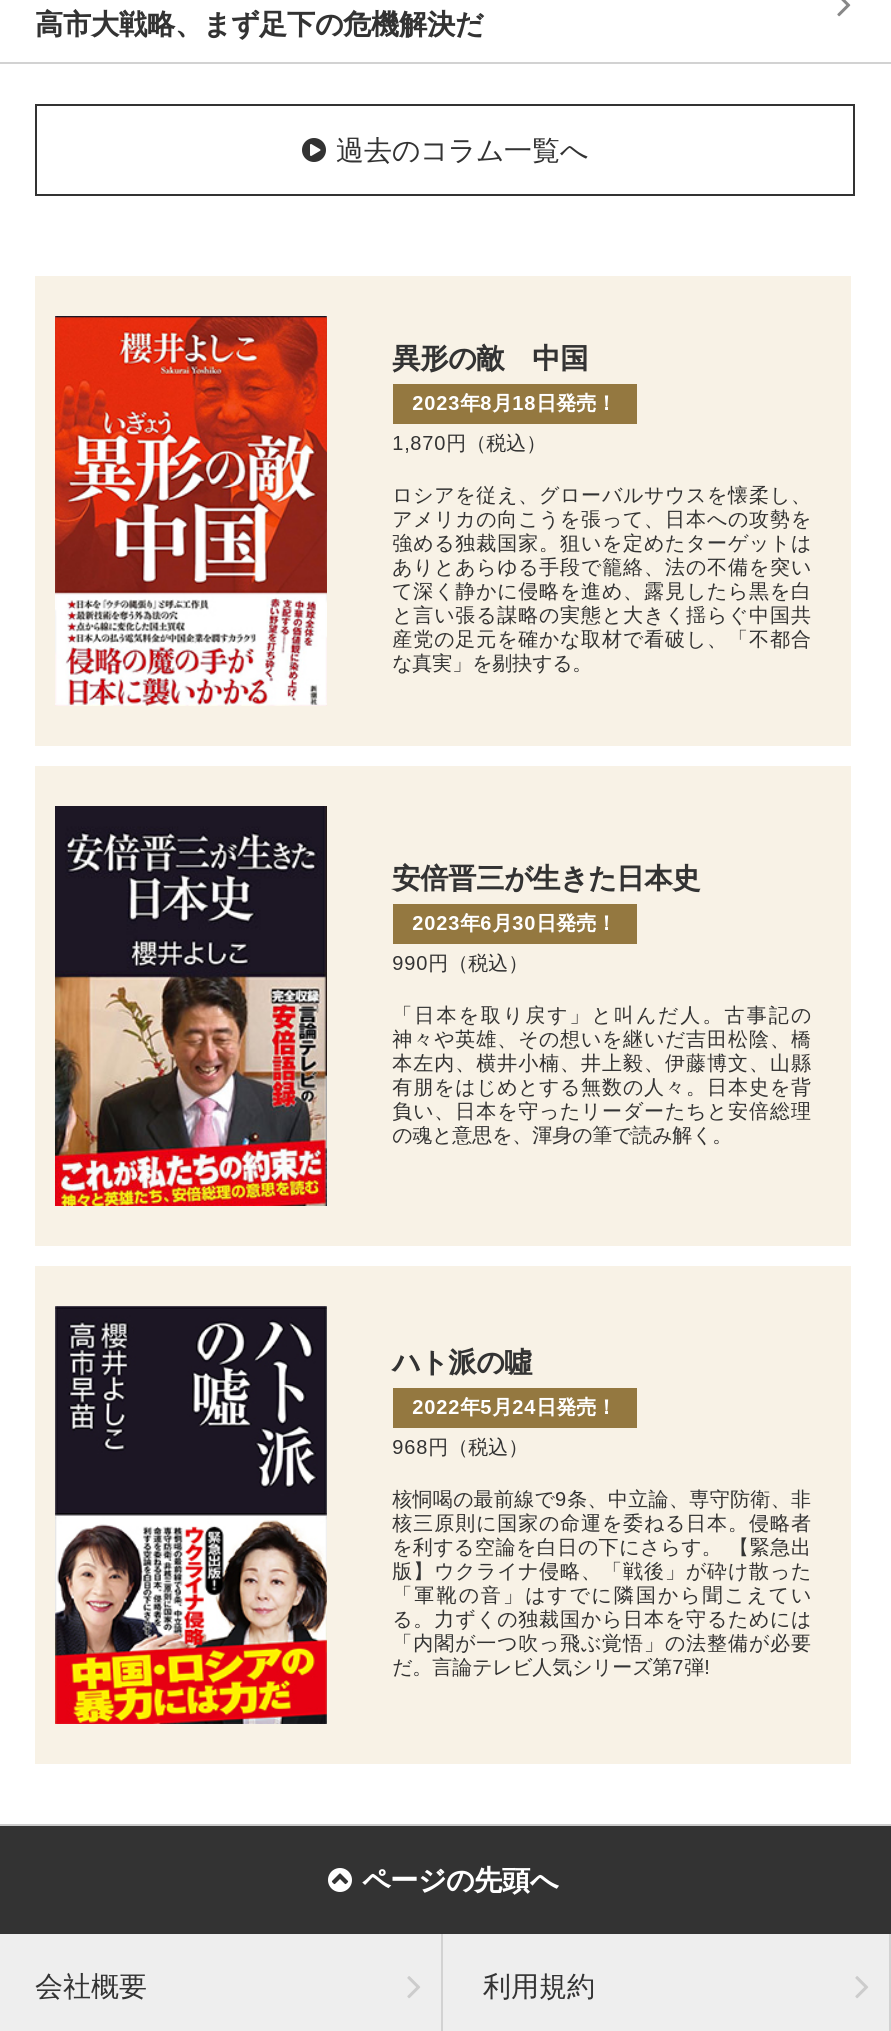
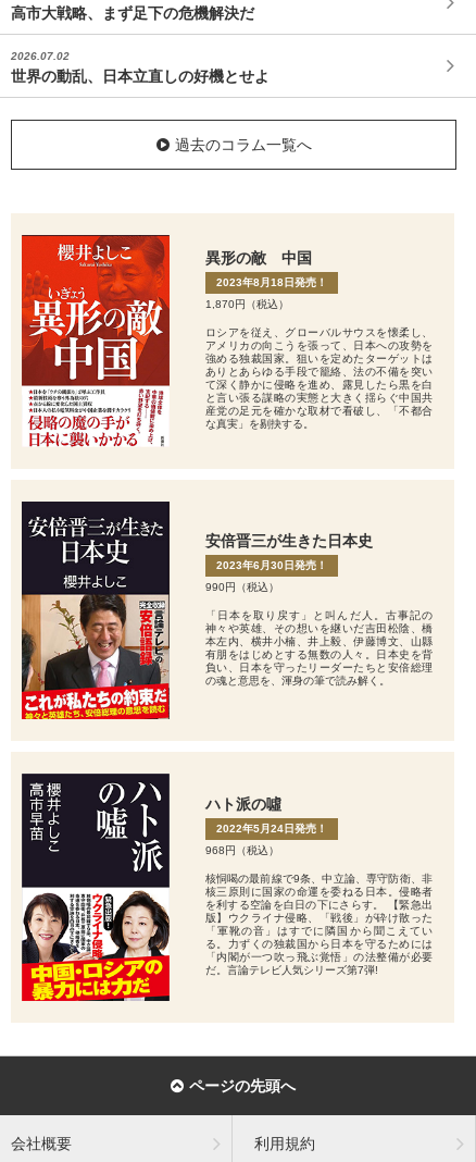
+ 2026.07.02
+ 世界の動乱、日本立直しの好機とせよ
